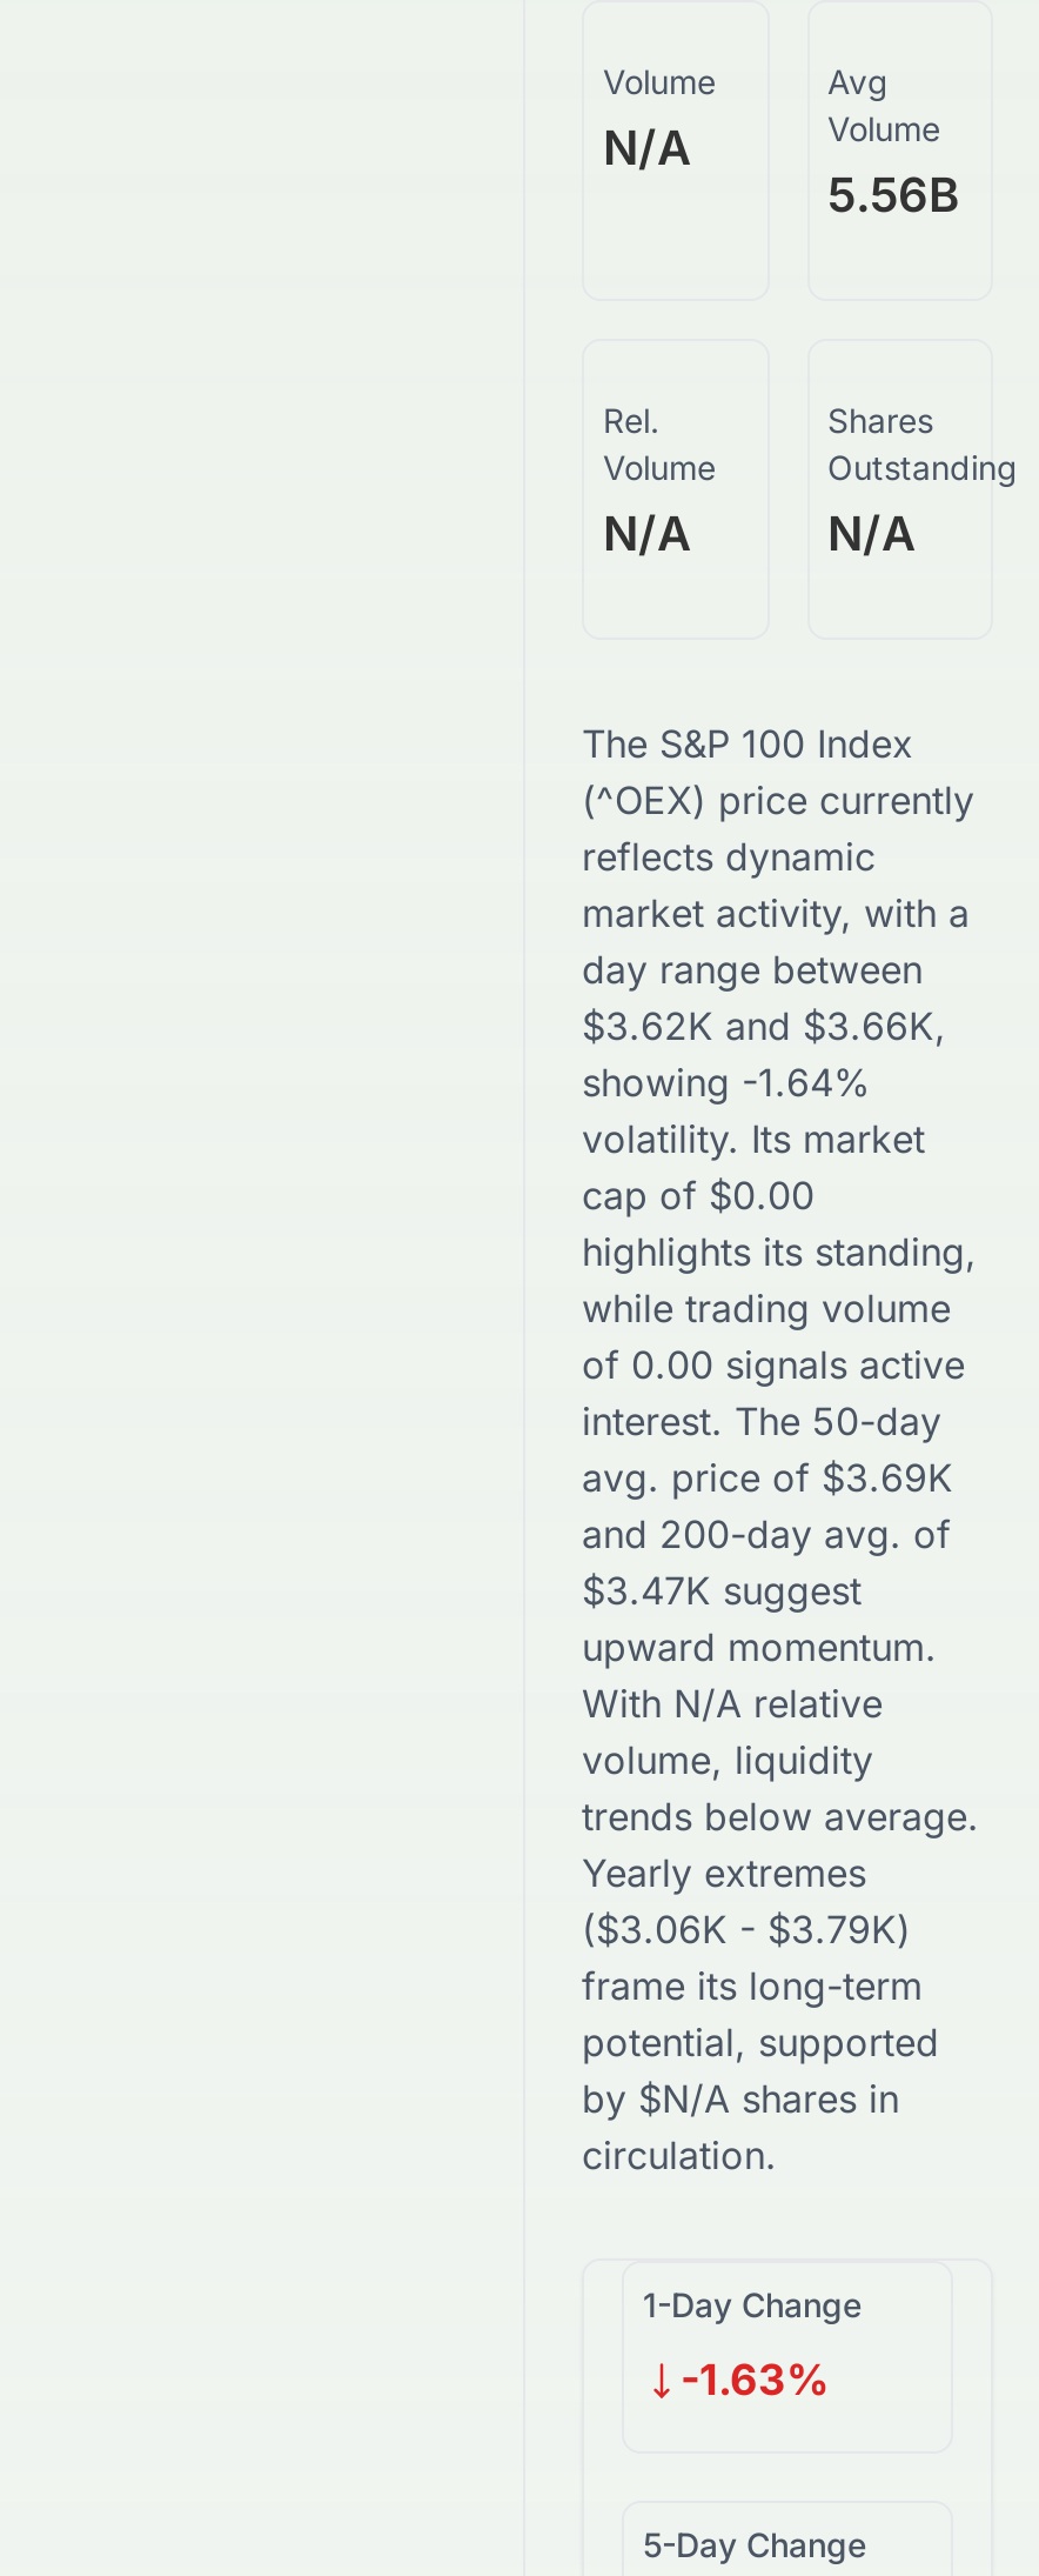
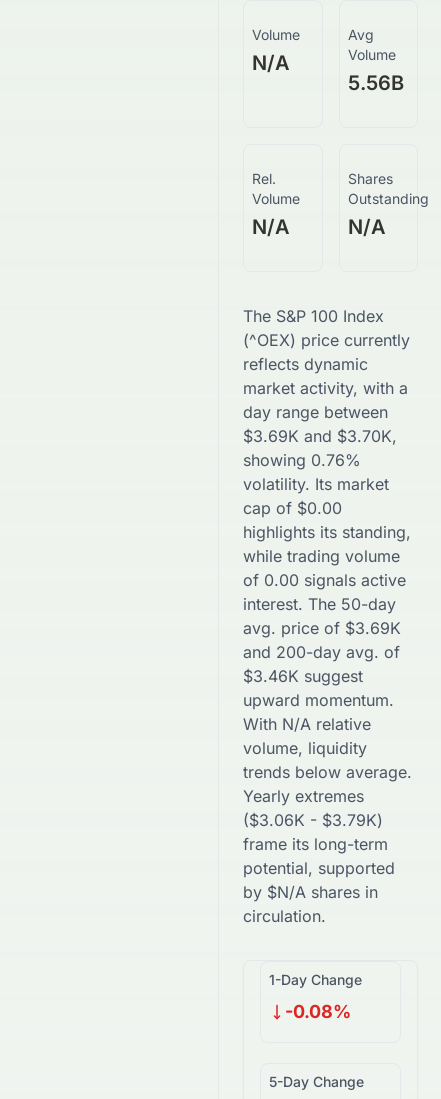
- $3.62K and $3.66K,
+ $3.69K and $3.70K,

- showing -1.64%
+ showing 0.76%

- $3.47K suggest
+ $3.46K suggest

- -1.63%
+ -0.08%
